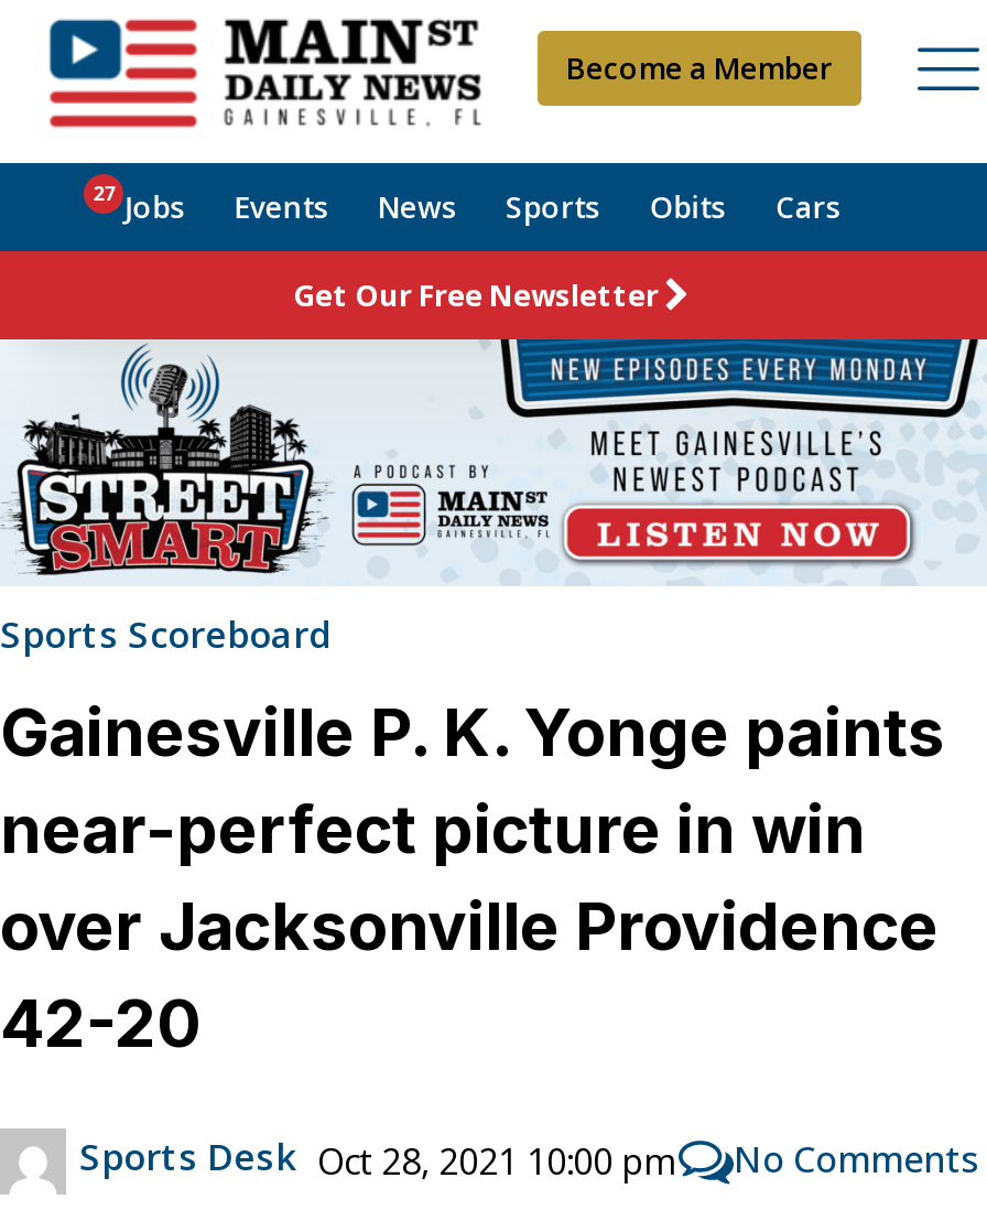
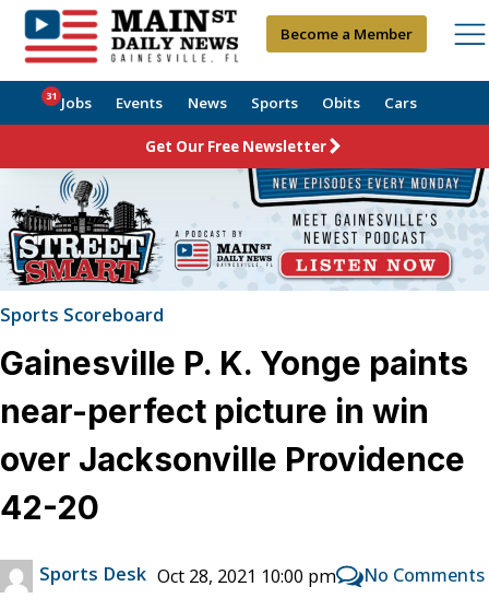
- 27 Jobs Events News Sports Obits Cars
+ 31 Jobs Events News Sports Obits Cars
